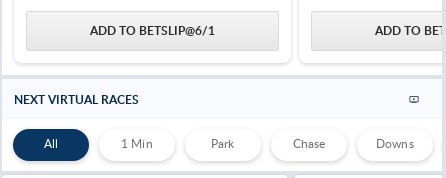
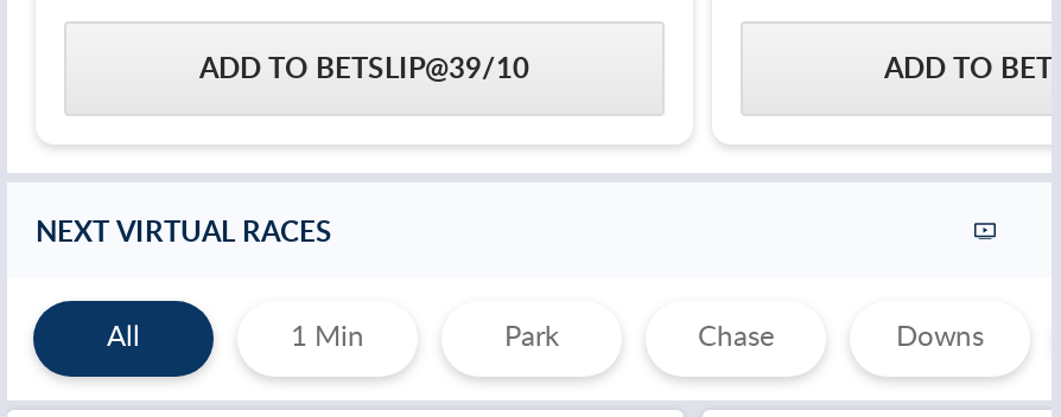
- ADD TO BETSLIP@6/1
+ ADD TO BETSLIP@39/10
